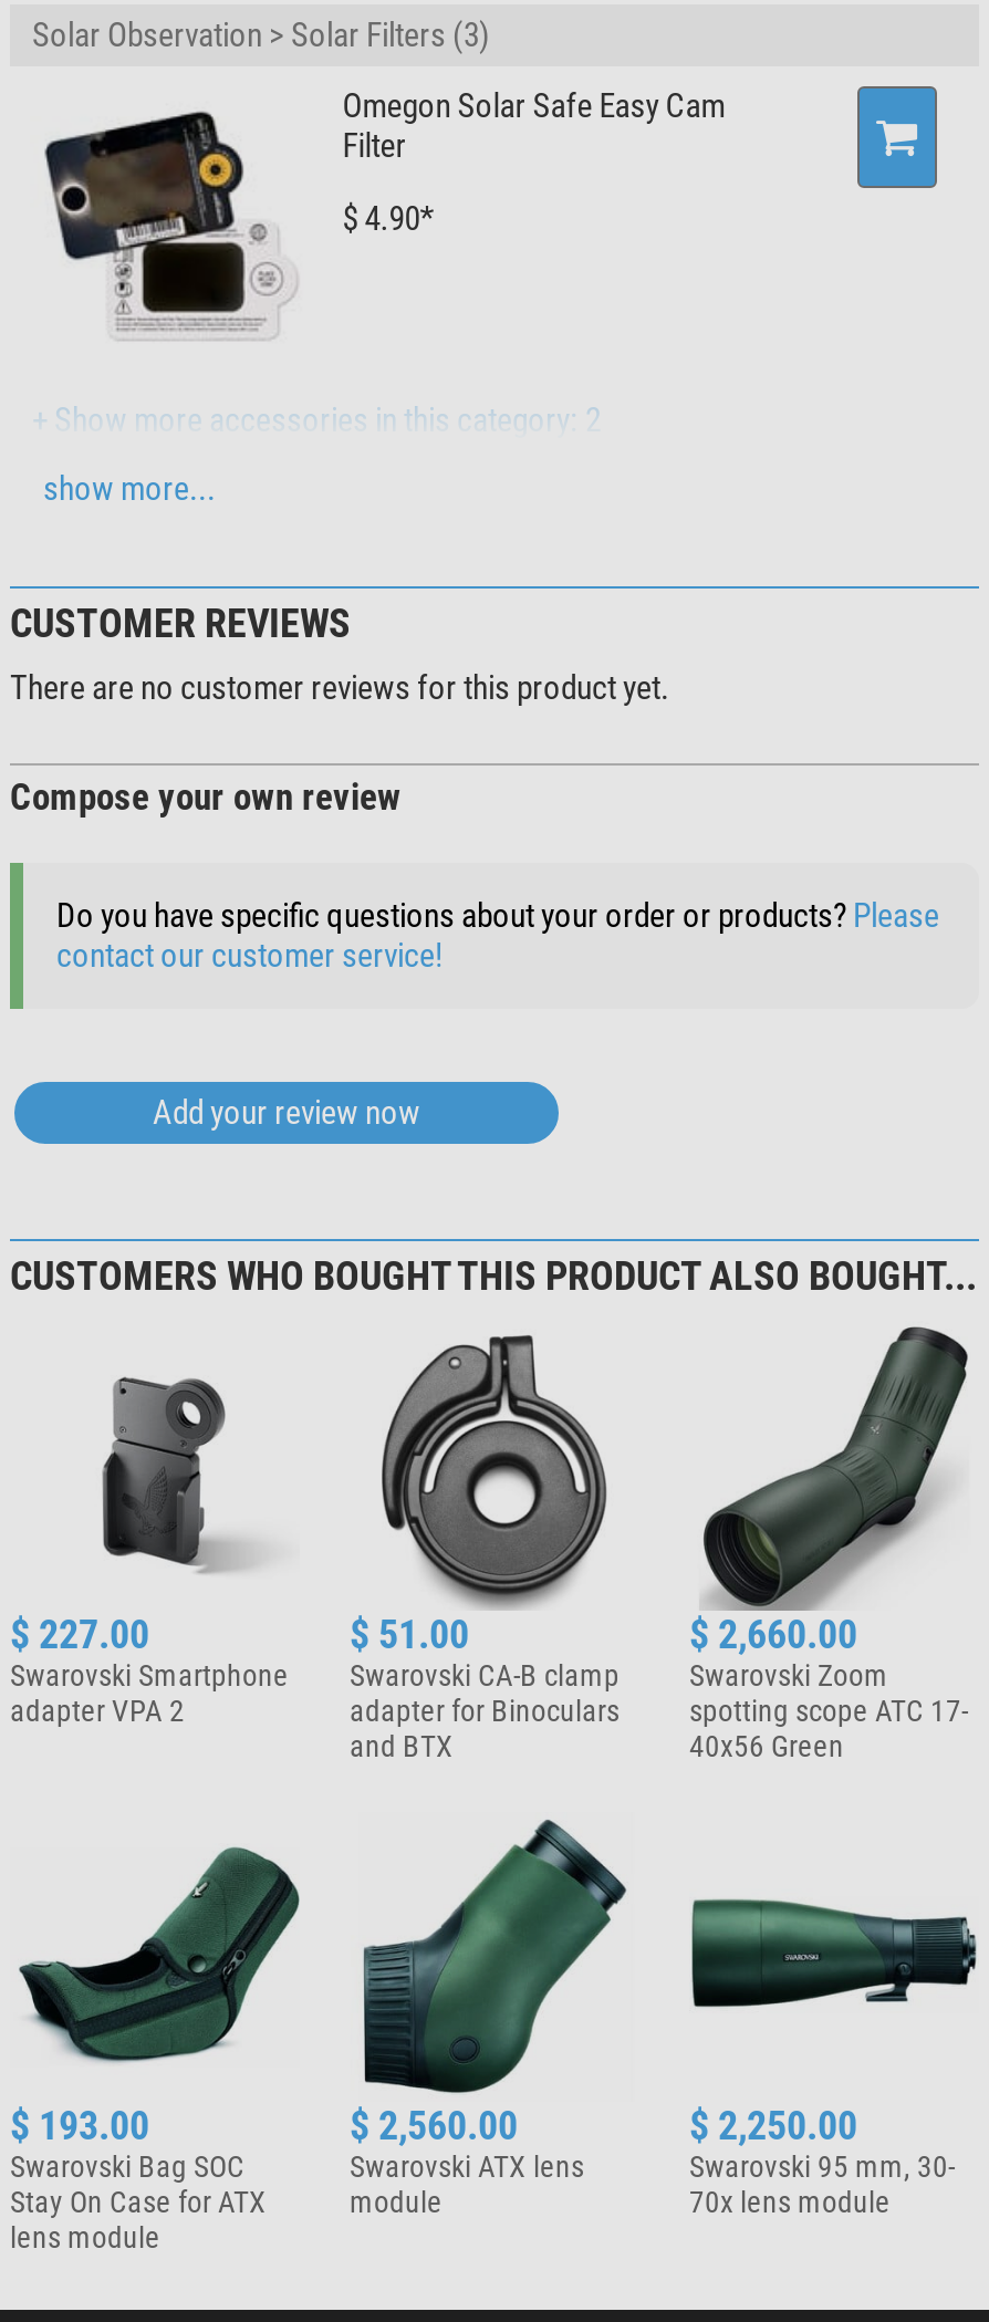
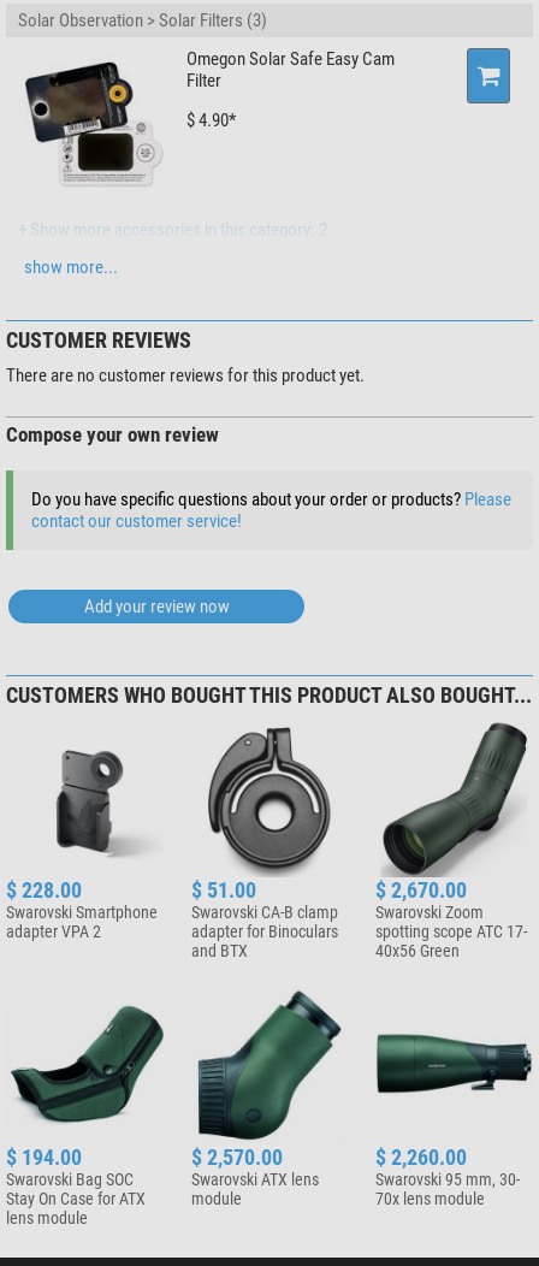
- $ 227.00
+ $ 228.00

- $ 2,660.00
+ $ 2,670.00

- $ 193.00
+ $ 194.00

- $ 2,560.00
+ $ 2,570.00

- $ 2,250.00
+ $ 2,260.00
